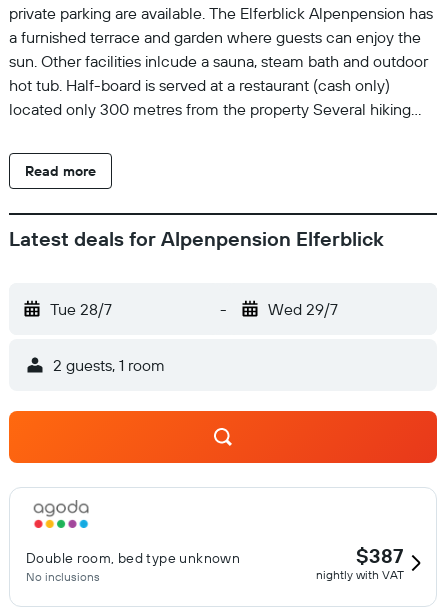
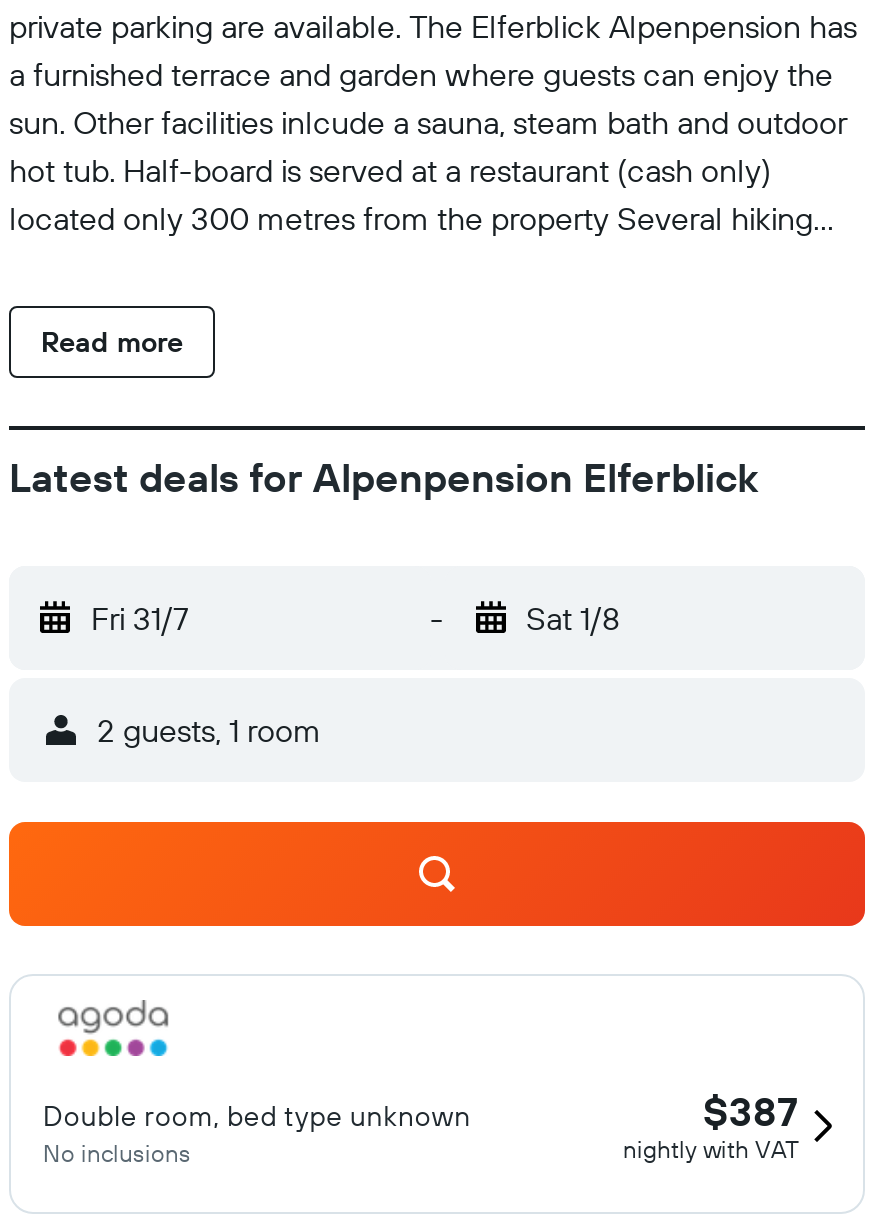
- Tue 28/7
+ Fri 31/7

- Wed 29/7
+ Sat 1/8
